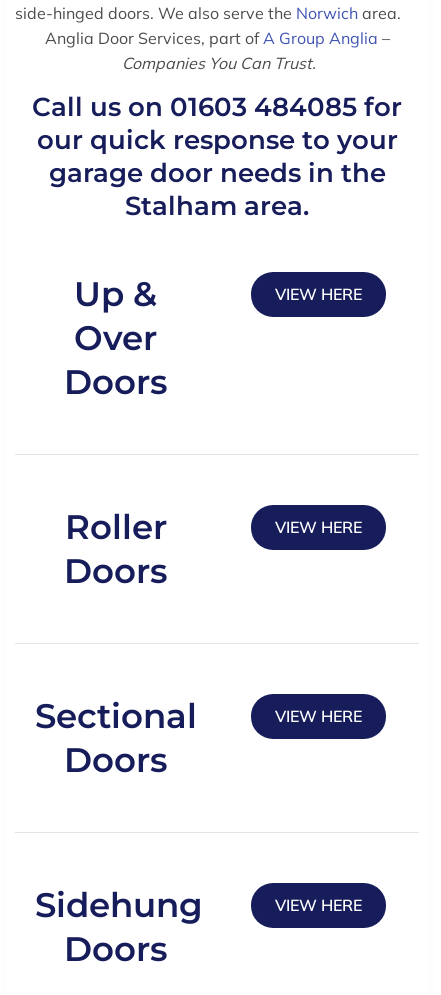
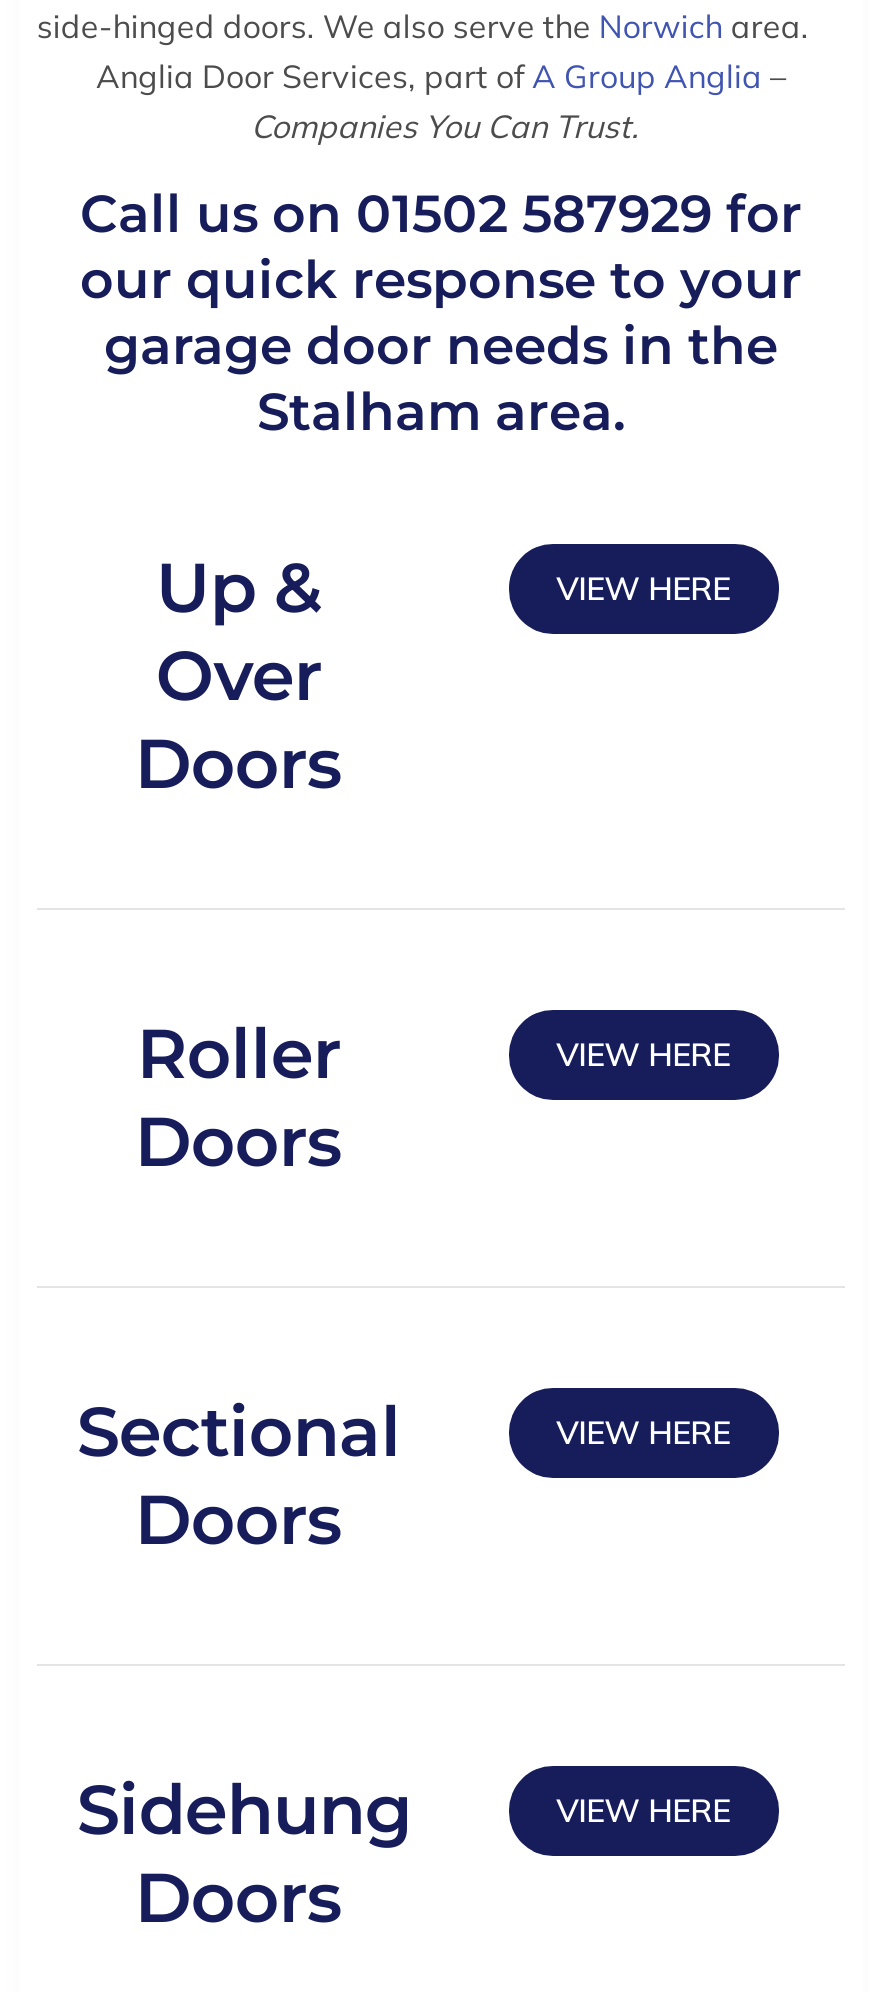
- Call us on 01603 484085 for
+ Call us on 01502 587929 for
